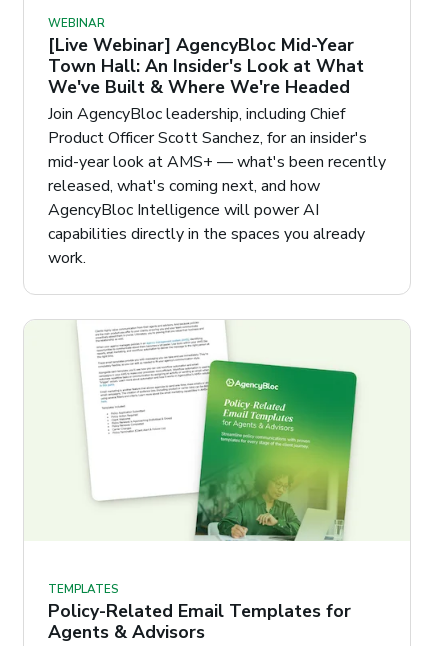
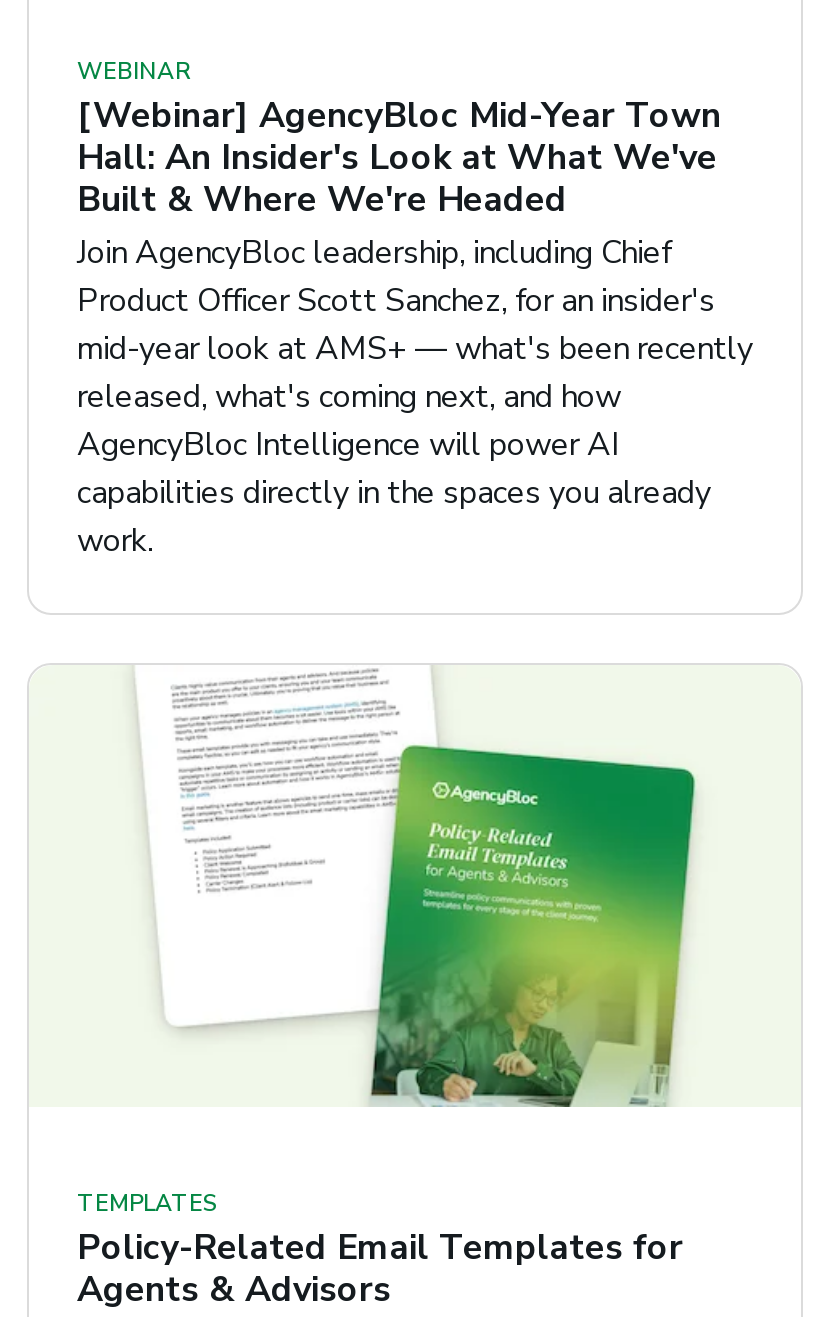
- [Live Webinar] AgencyBloc Mid-Year
- Town Hall: An Insider's Look at What
- We've Built & Where We're Headed
+ [Webinar] AgencyBloc Mid-Year Town
+ Hall: An Insider's Look at What We've
+ Built & Where We're Headed
